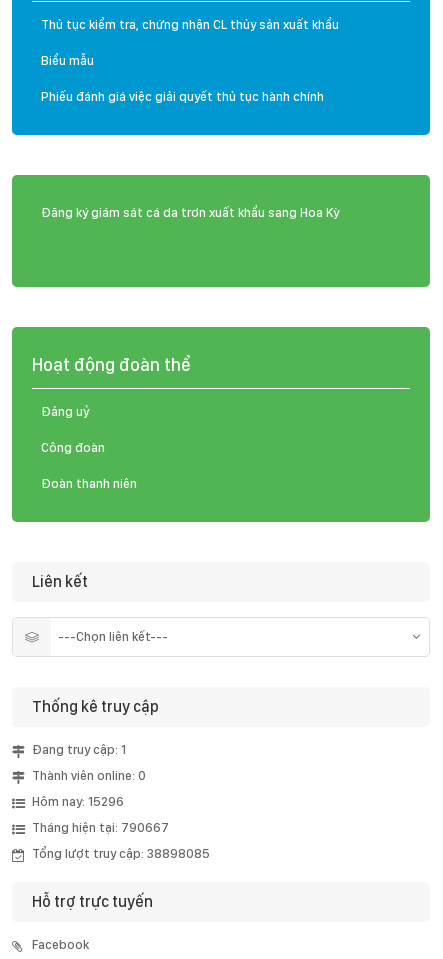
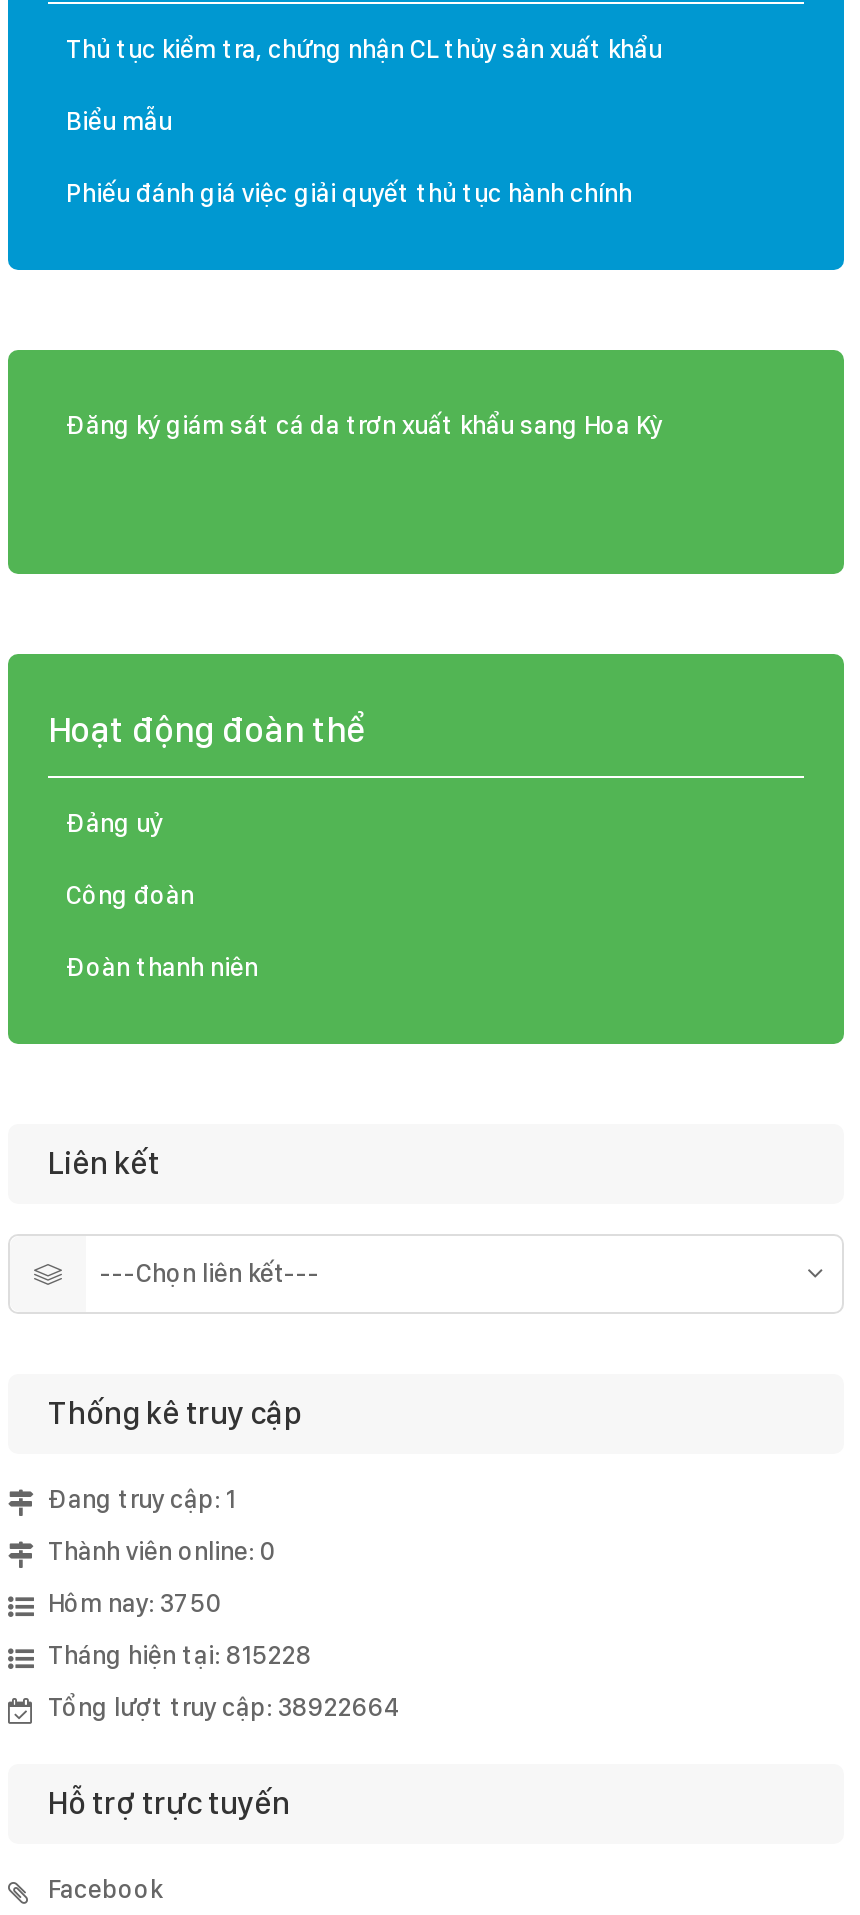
- Hôm nay: 15296
+ Hôm nay: 3750

- Tháng hiện tại: 790667
+ Tháng hiện tại: 815228

- Tổng lượt truy cập: 38898085
+ Tổng lượt truy cập: 38922664
